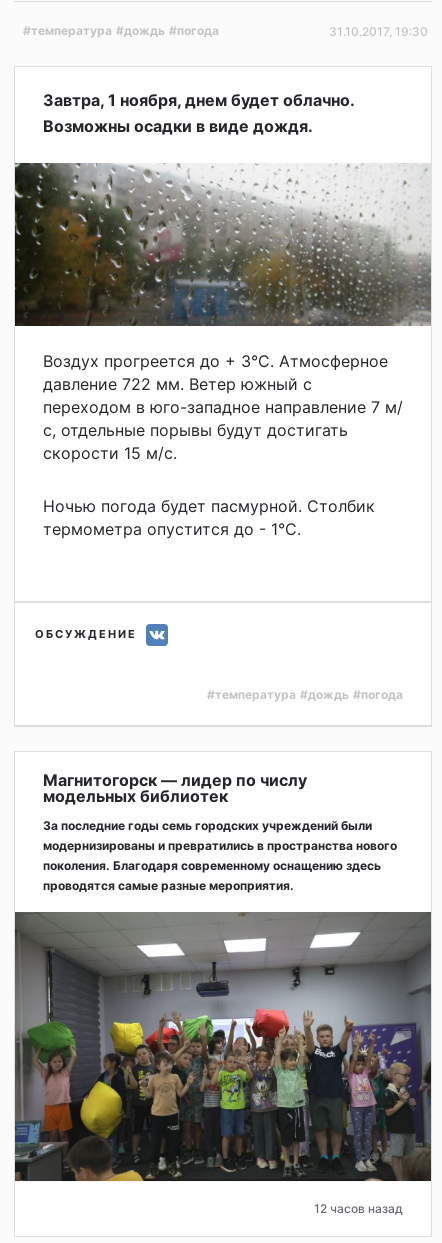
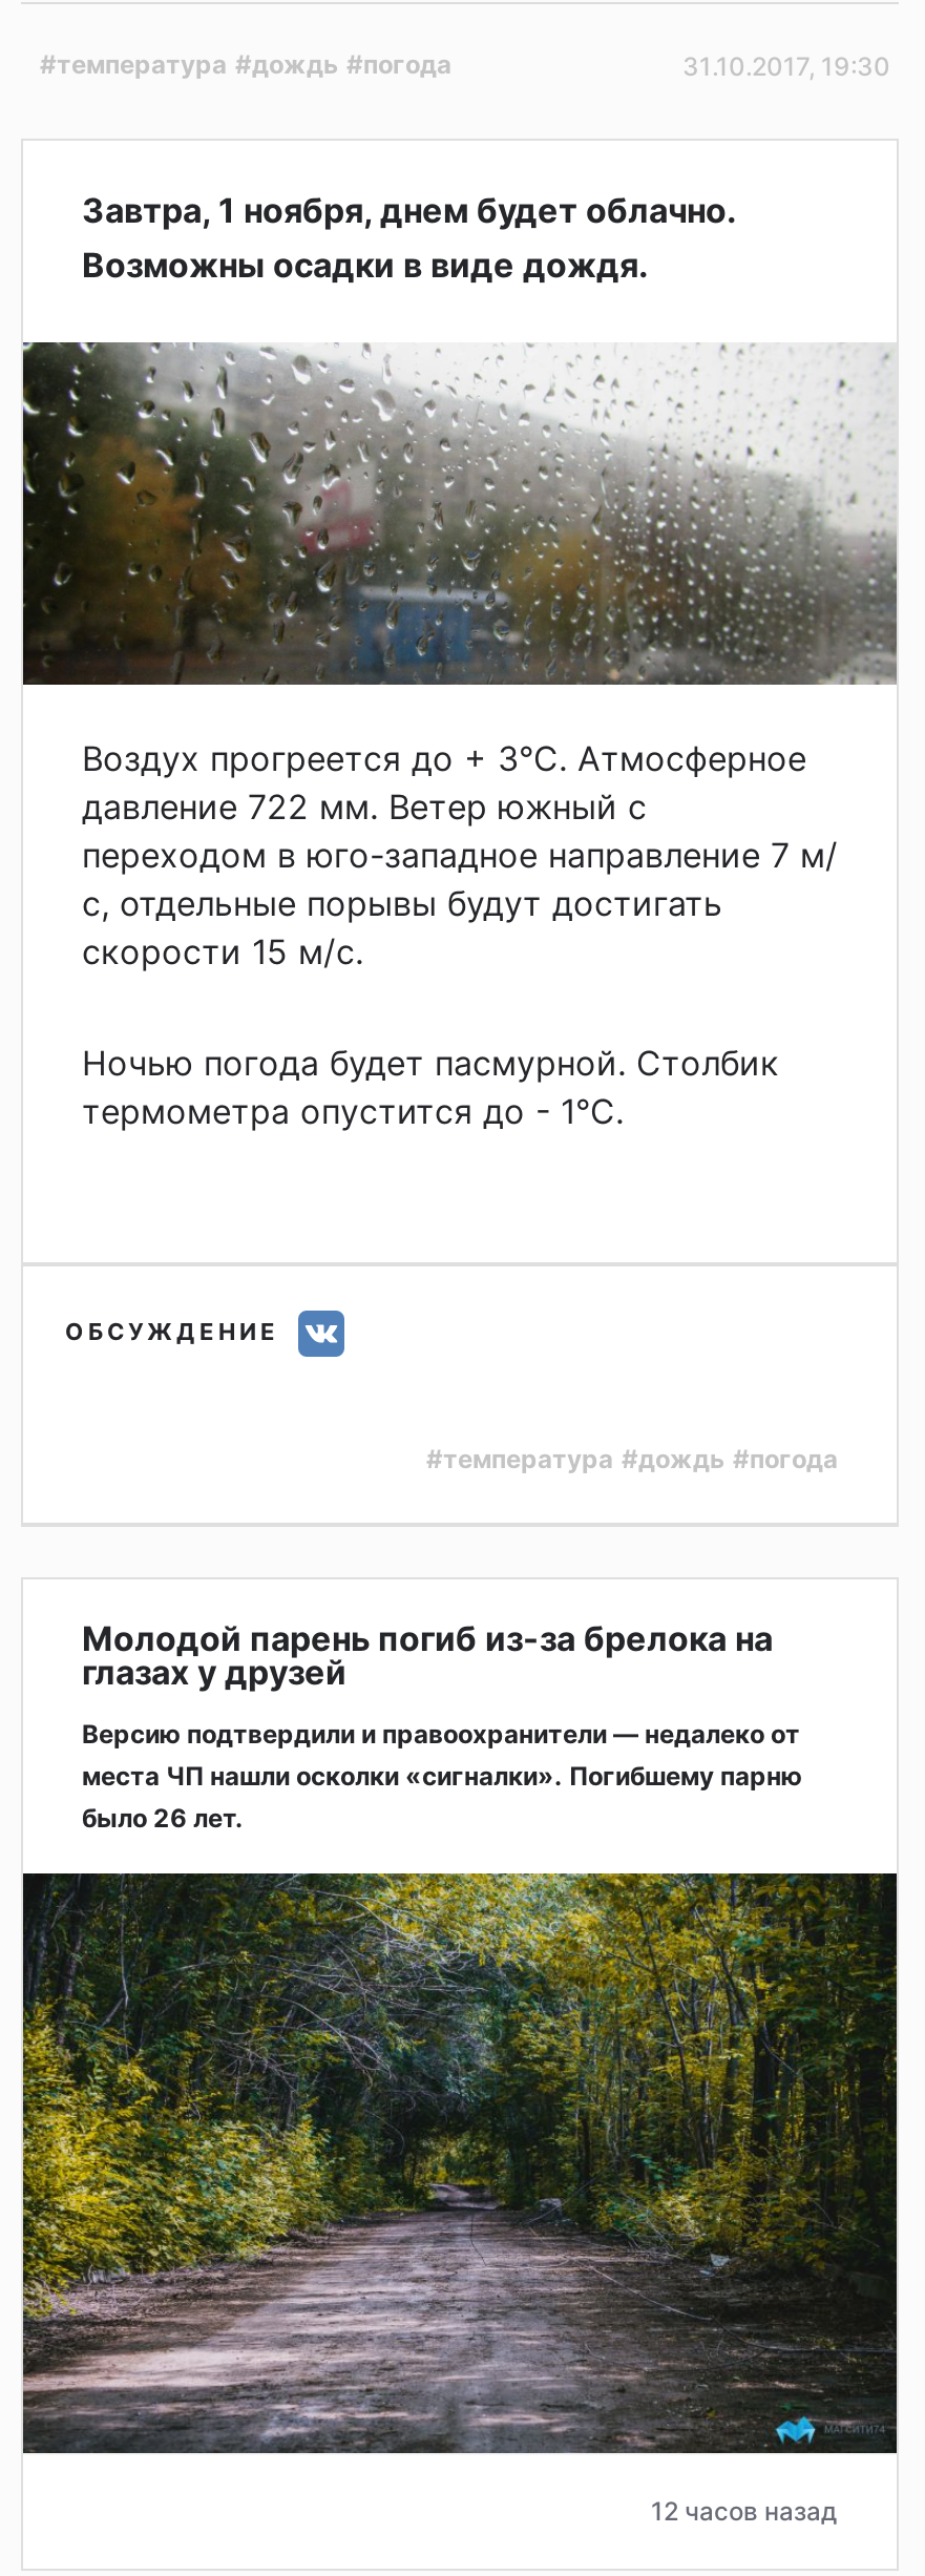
- Магнитогорск — лидер по числу
- модельных библиотек
+ Молодой парень погиб из-за брелока на
+ глазах у друзей

- За последние годы семь городских учреждений были
- модернизированы и превратились в пространства нового
- поколения. Благодаря современному оснащению здесь
- проводятся самые разные мероприятия.
+ Версию подтвердили и правоохранители — недалеко от
+ места ЧП нашли осколки «сигналки». Погибшему парню
+ было 26 лет.

- [image]
+ [image]
